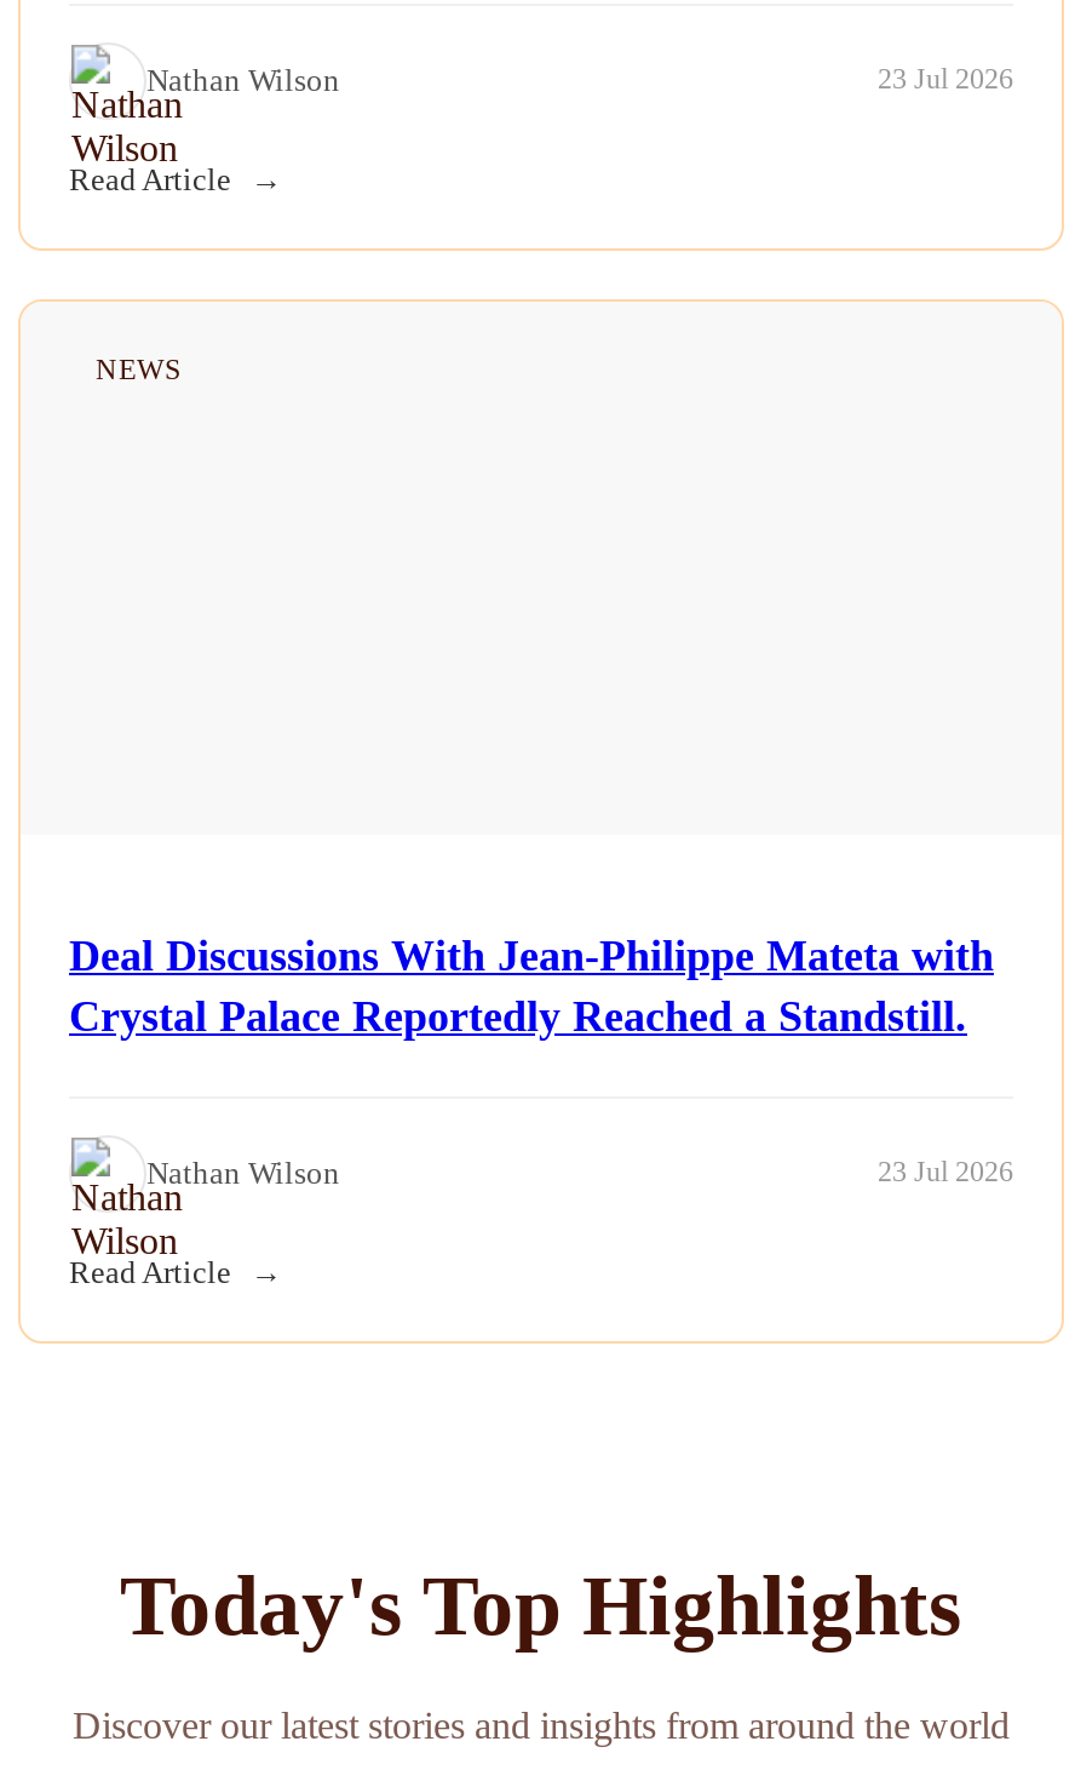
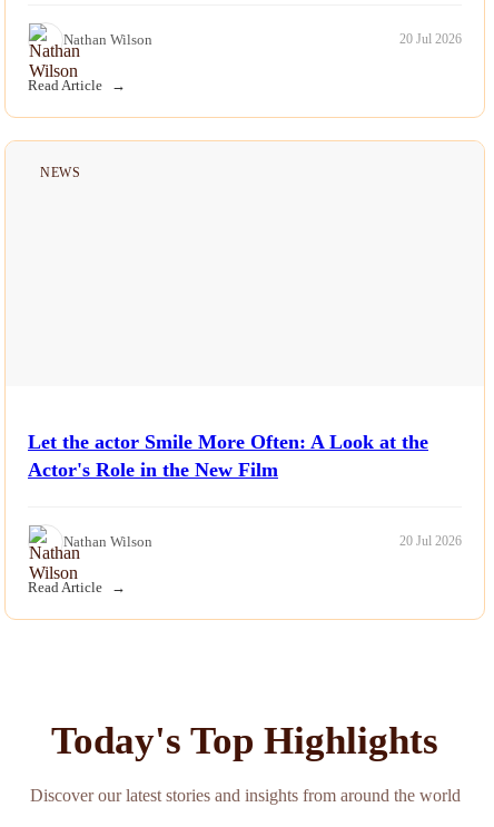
- 23 Jul 2026
+ 20 Jul 2026

- Deal Discussions With Jean-Philippe Mateta with
- Crystal Palace Reportedly Reached a Standstill.
+ Let the actor Smile More Often: A Look at the
+ Actor's Role in the New Film

- 23 Jul 2026
+ 20 Jul 2026
